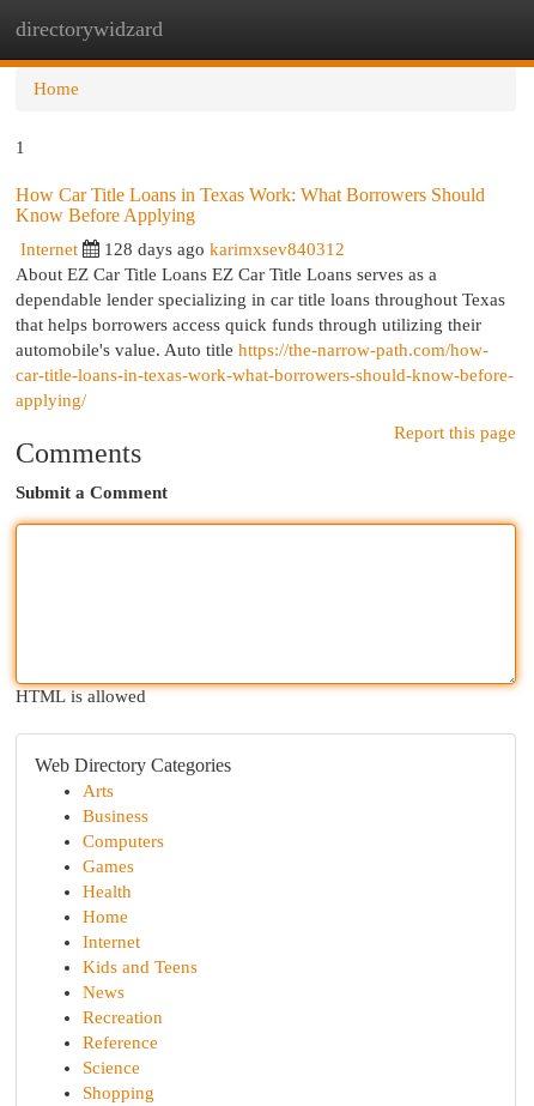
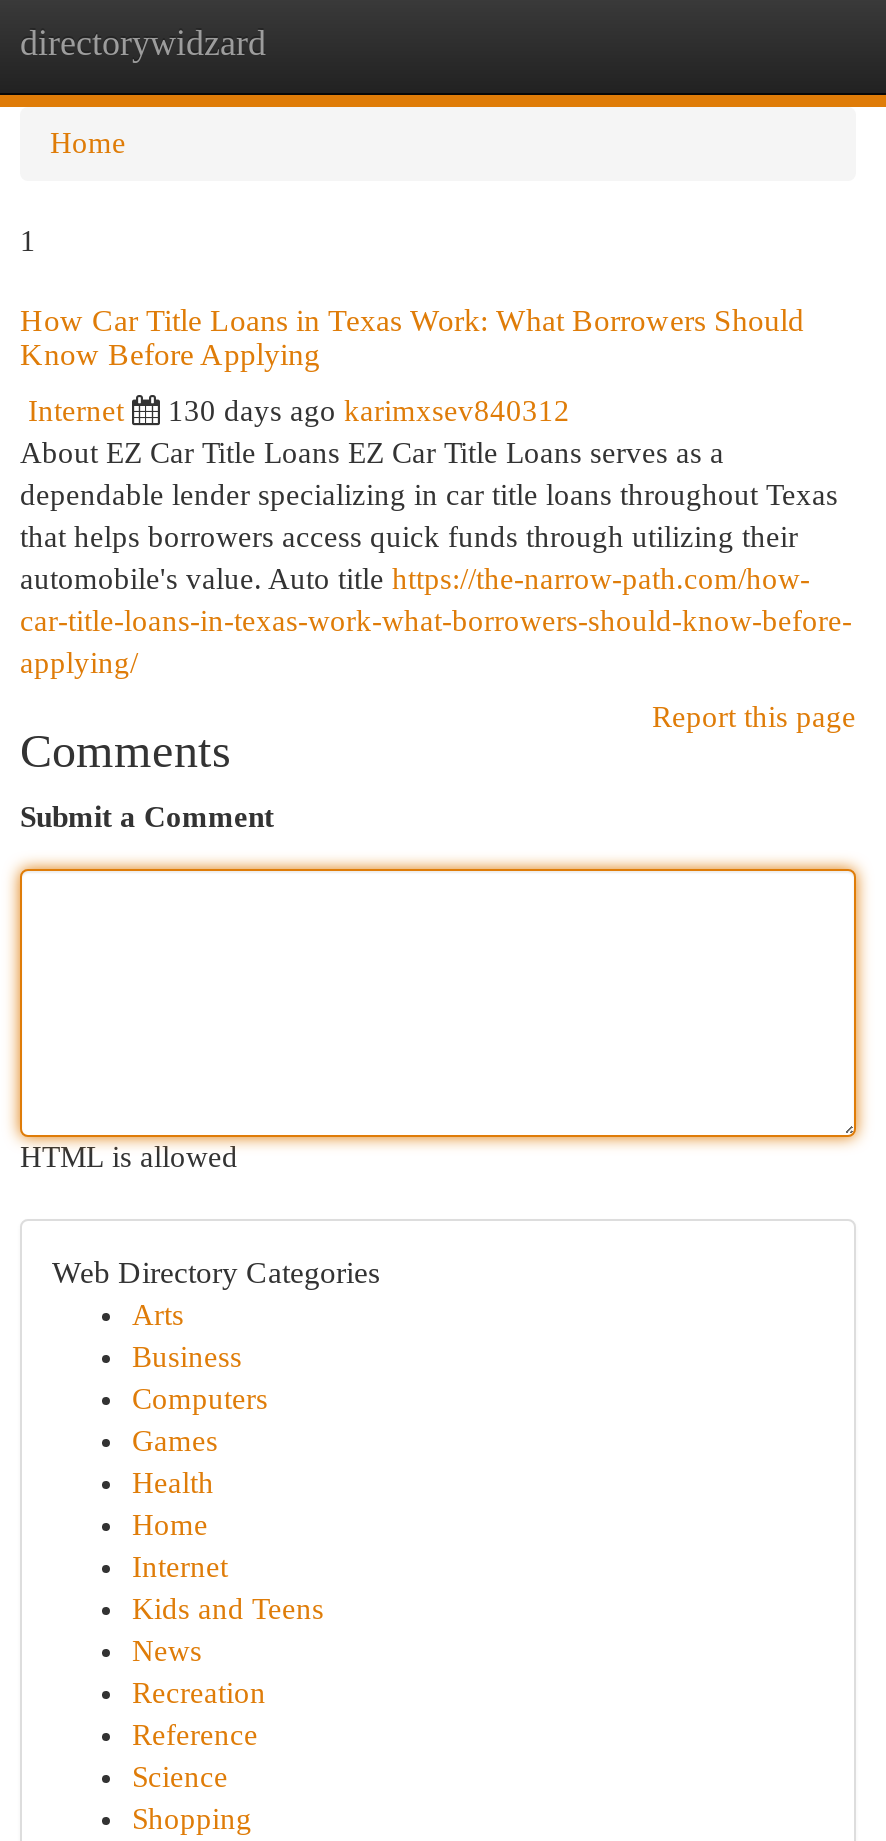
- 128 days ago karimxsev840312
+ 130 days ago karimxsev840312
